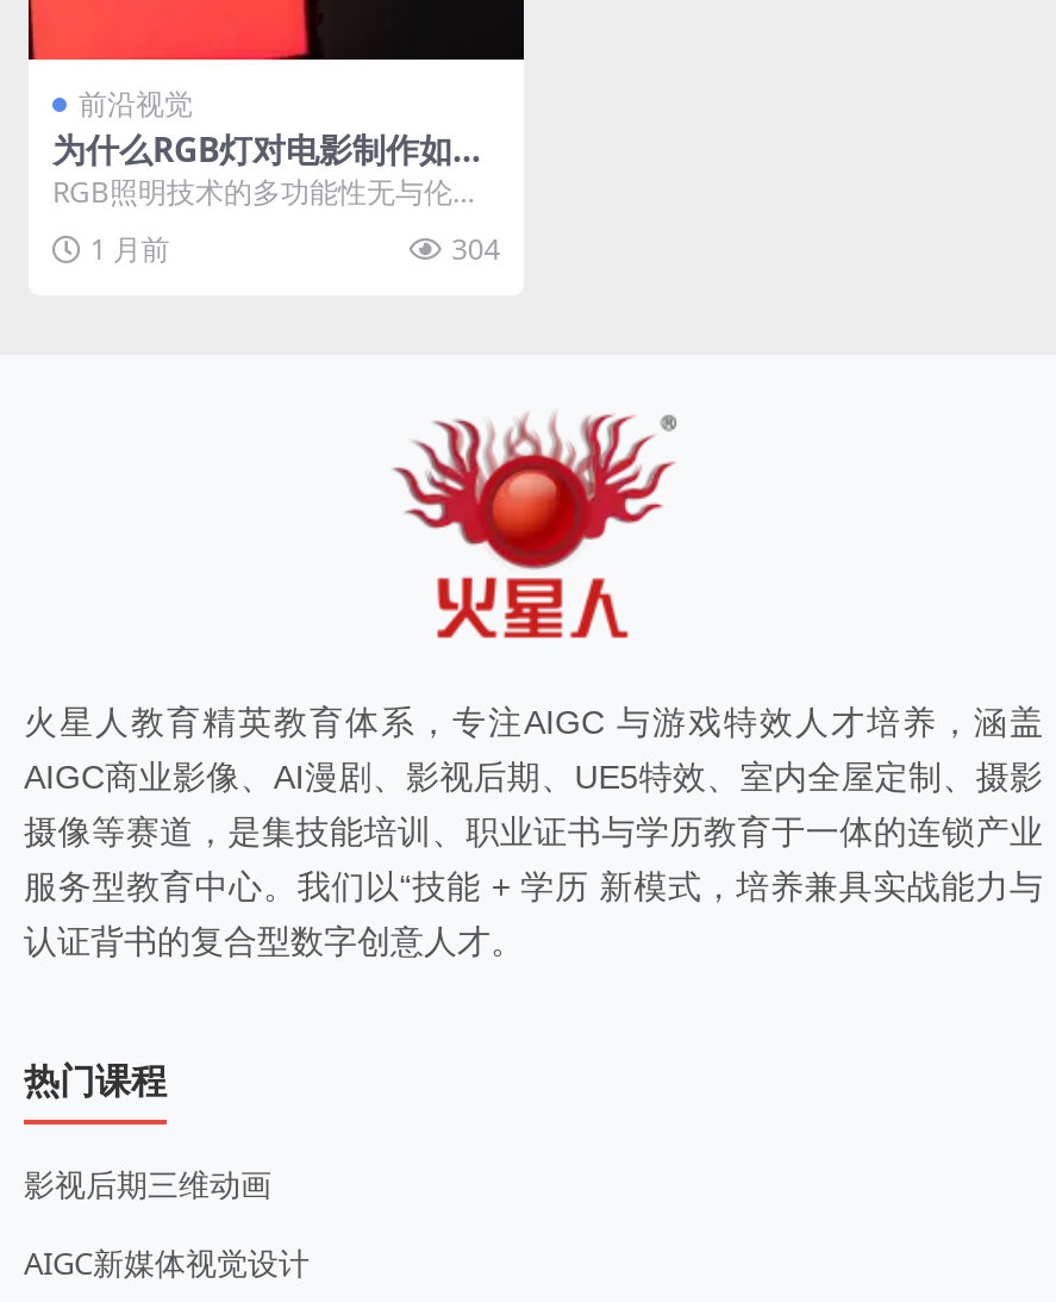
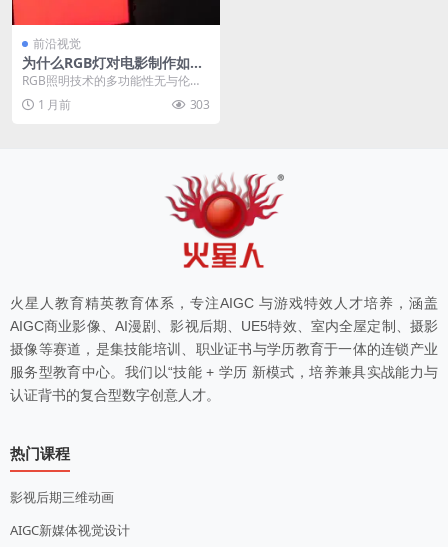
- 304
+ 303
